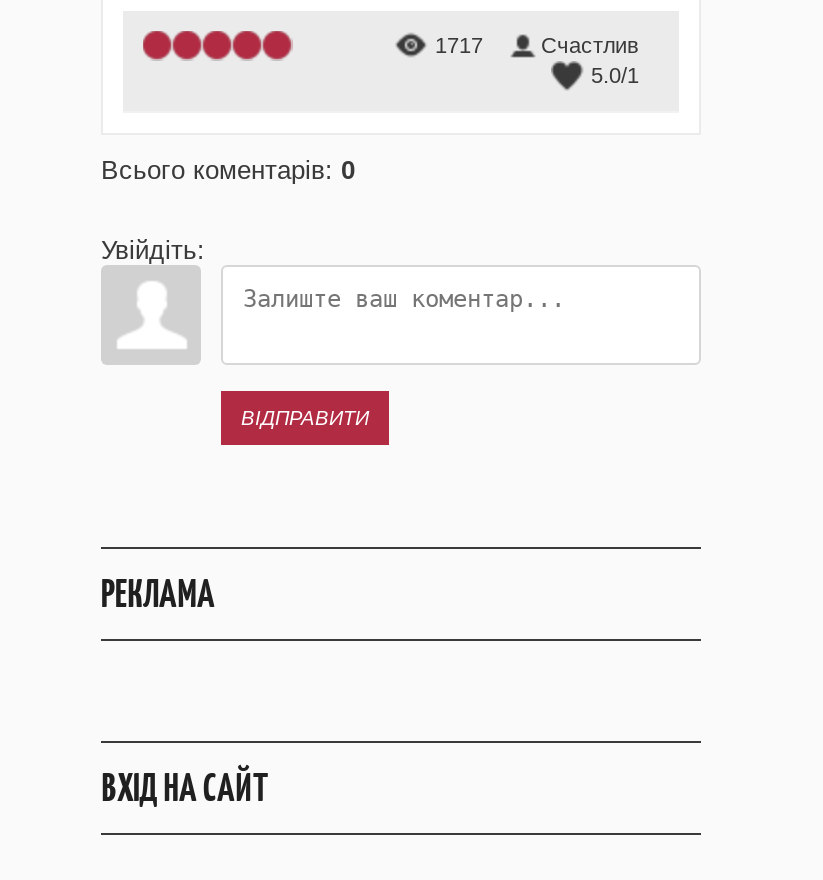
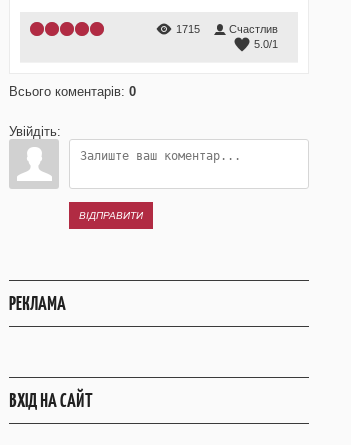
- 1717
+ 1715
